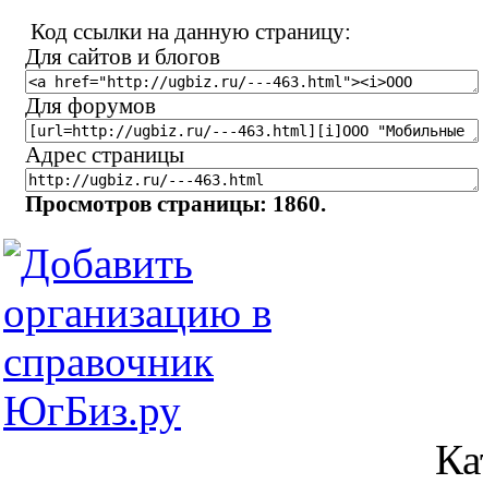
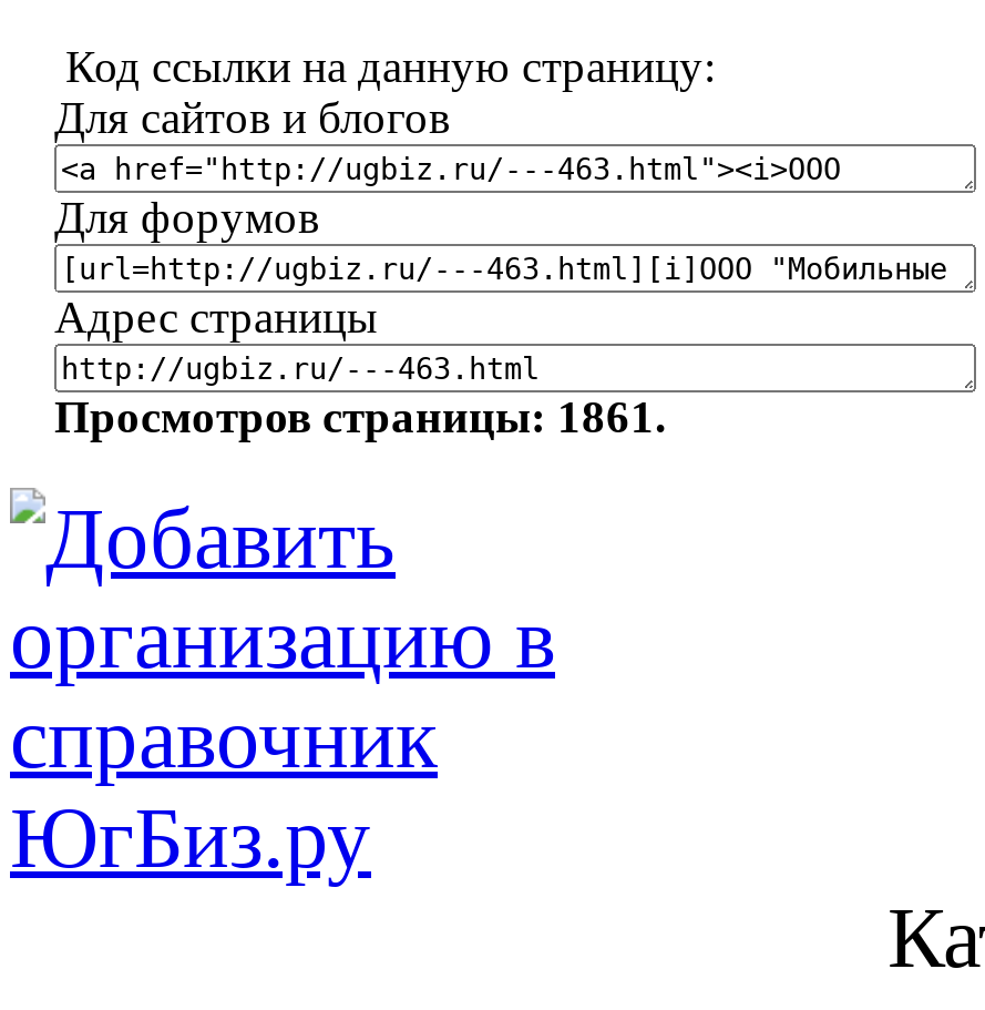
- Просмотров страницы: 1860.
+ Просмотров страницы: 1861.
